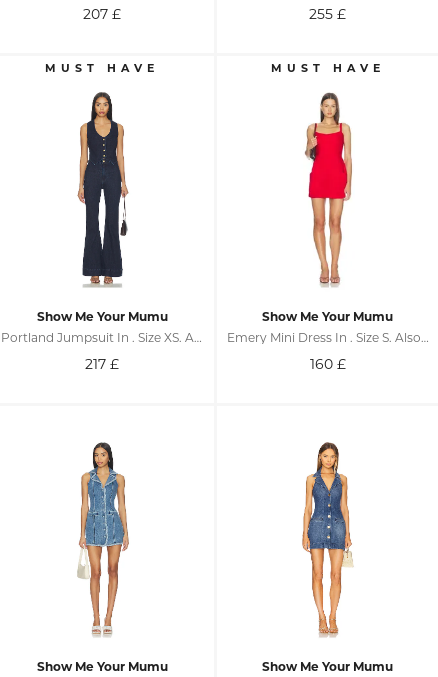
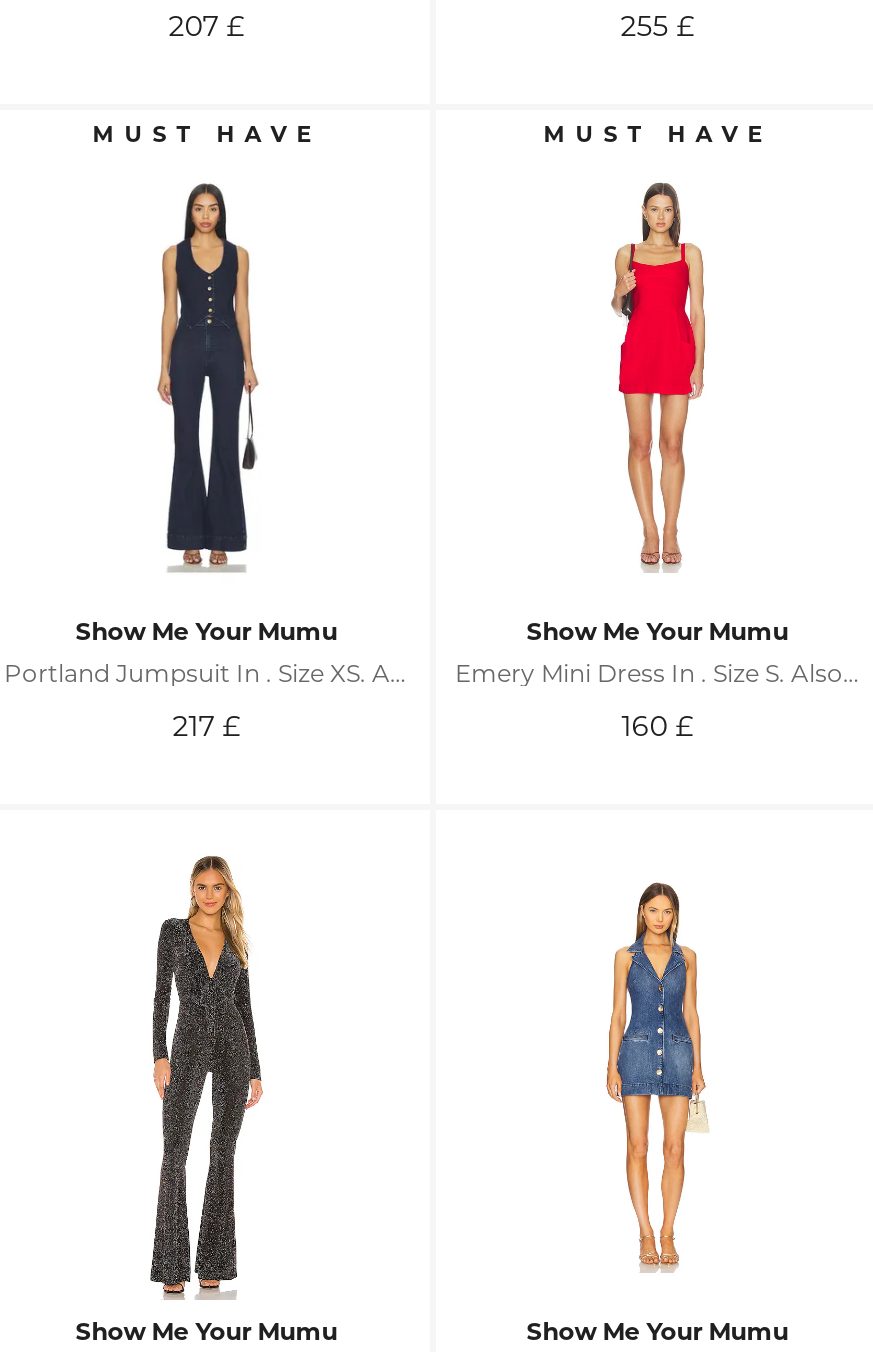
- [image]
+ [image]
